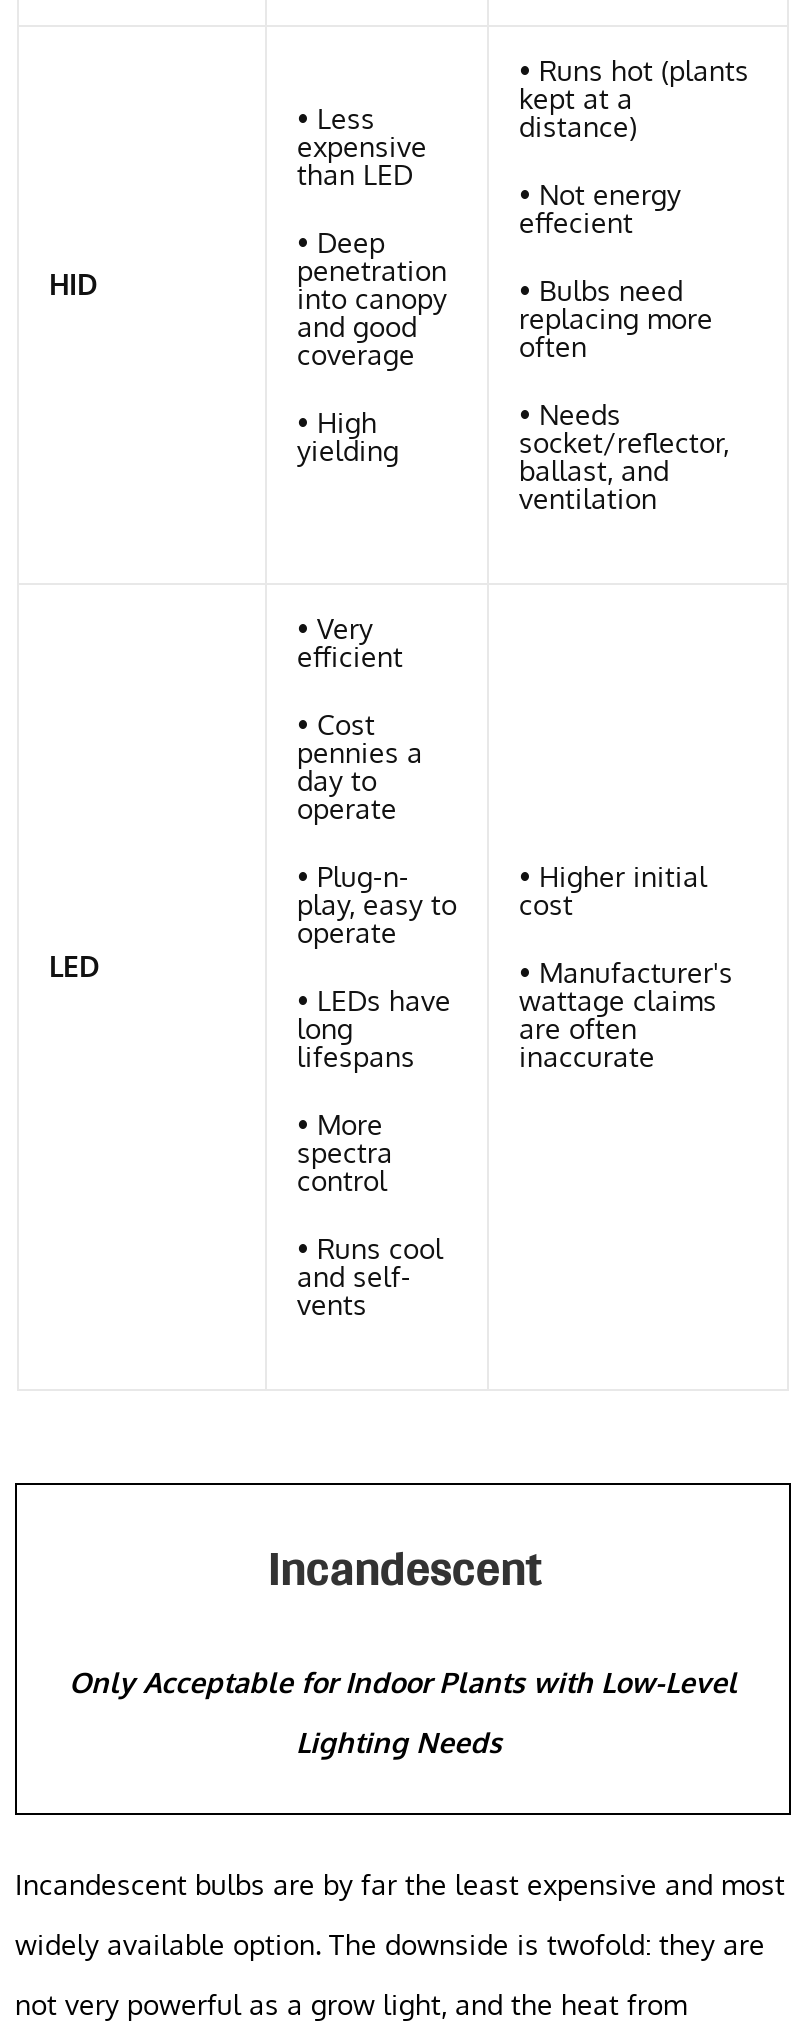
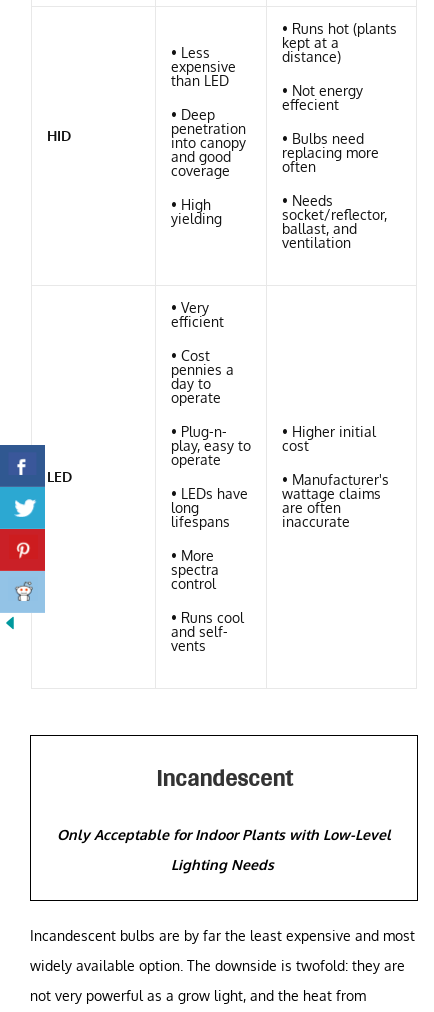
+ [image]
